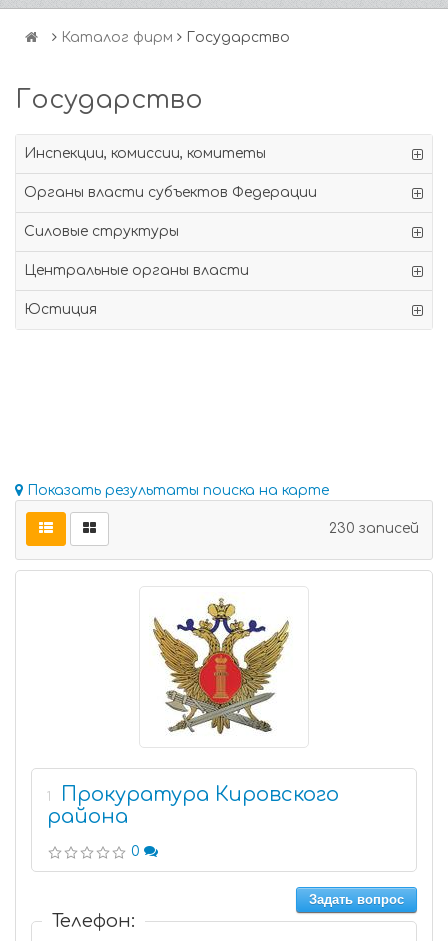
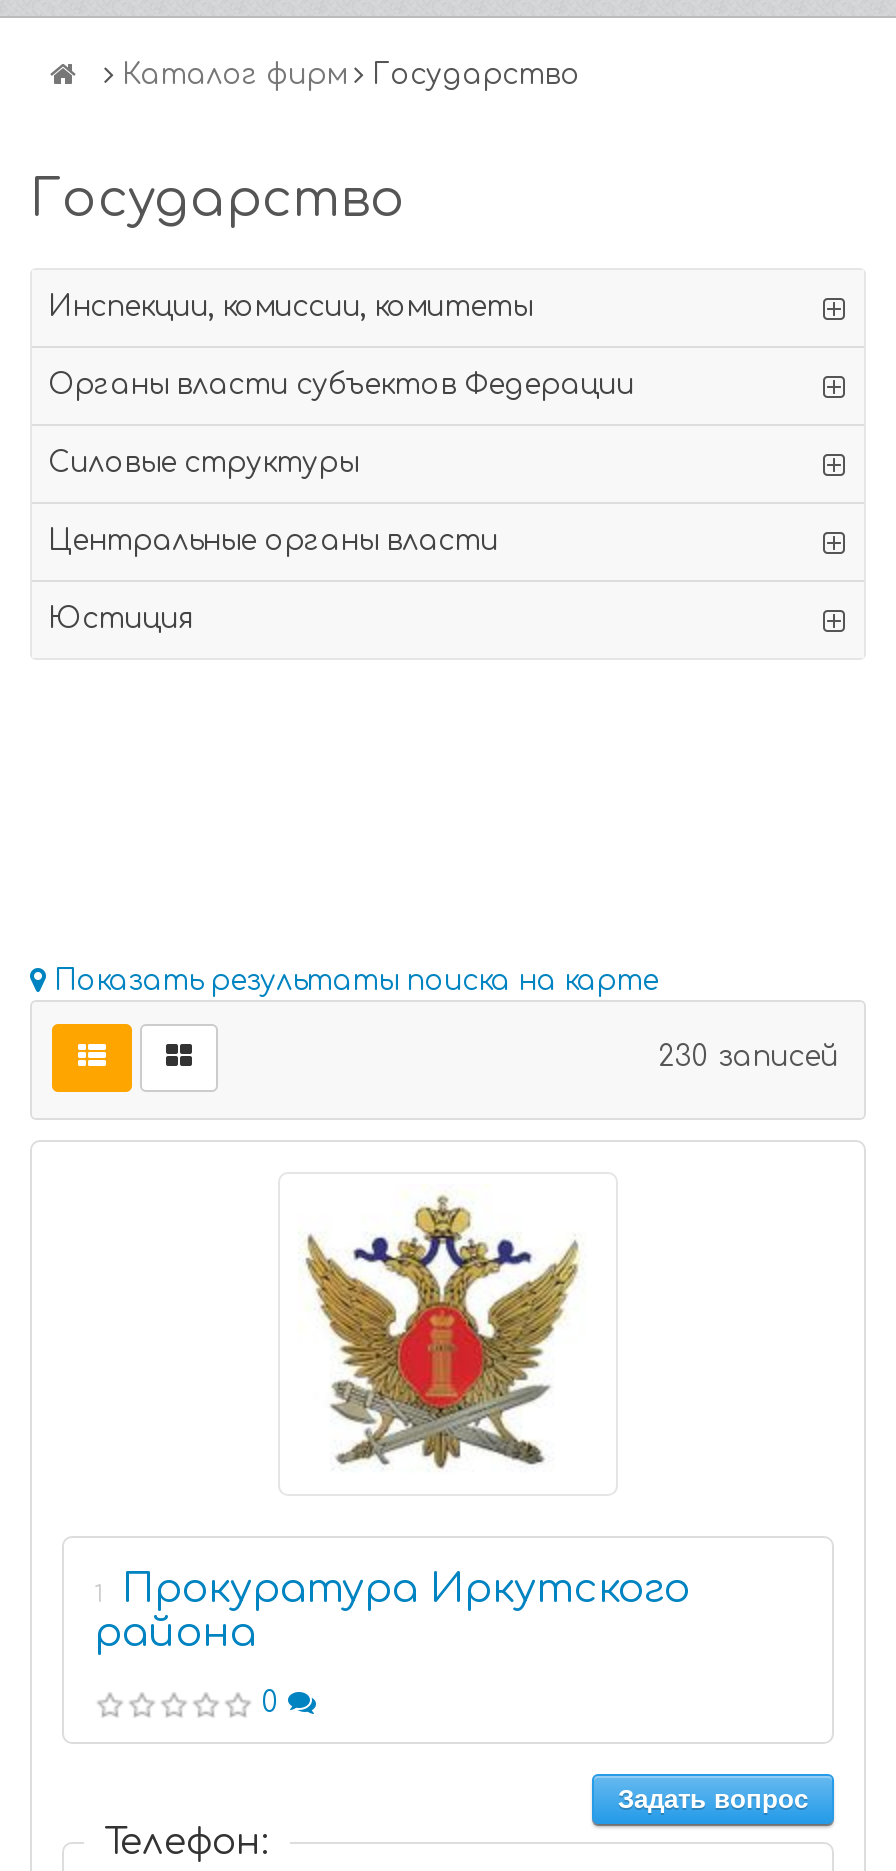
- Прокуратура Кировского
+ Прокуратура Иркутского
